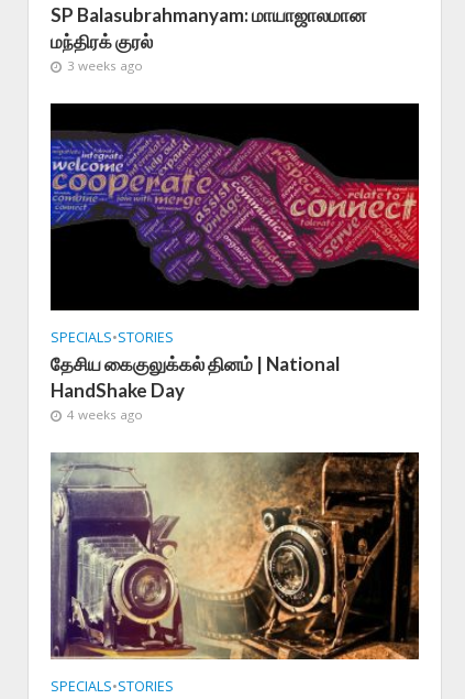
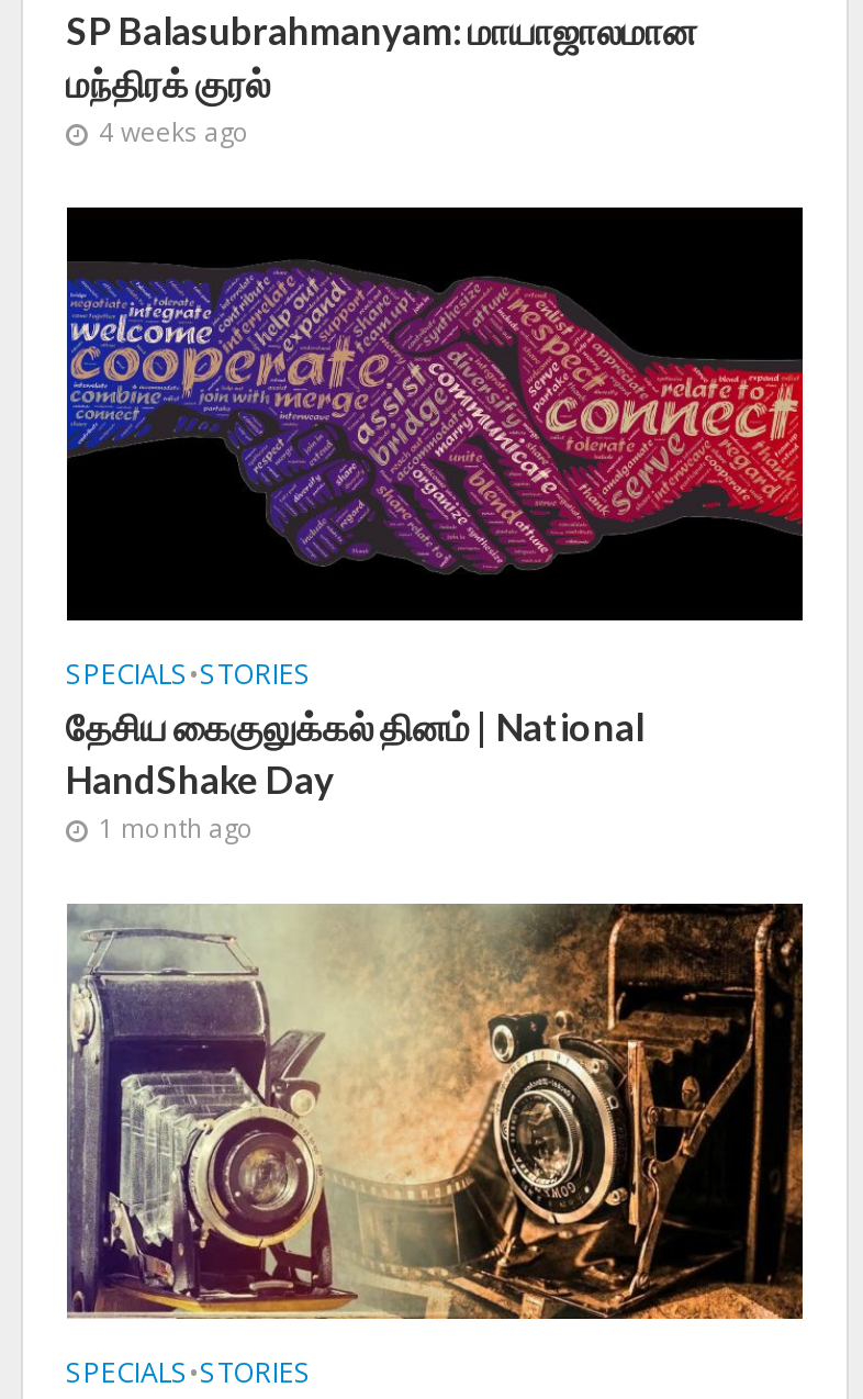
- 3 weeks ago
+ 4 weeks ago

- 4 weeks ago
+ 1 month ago
